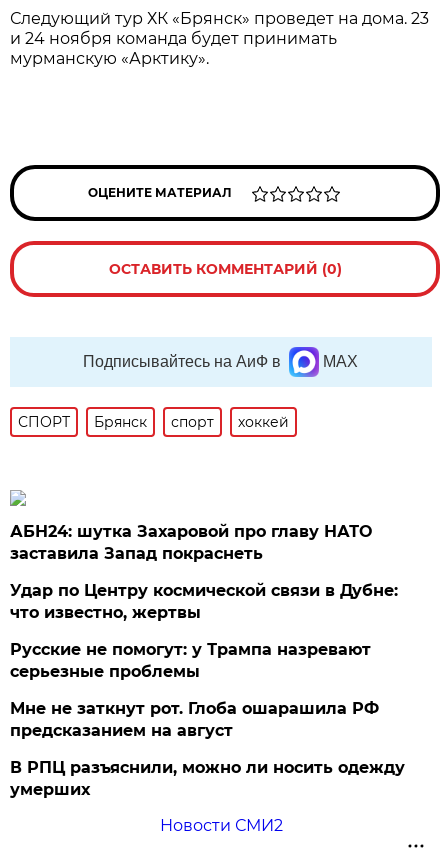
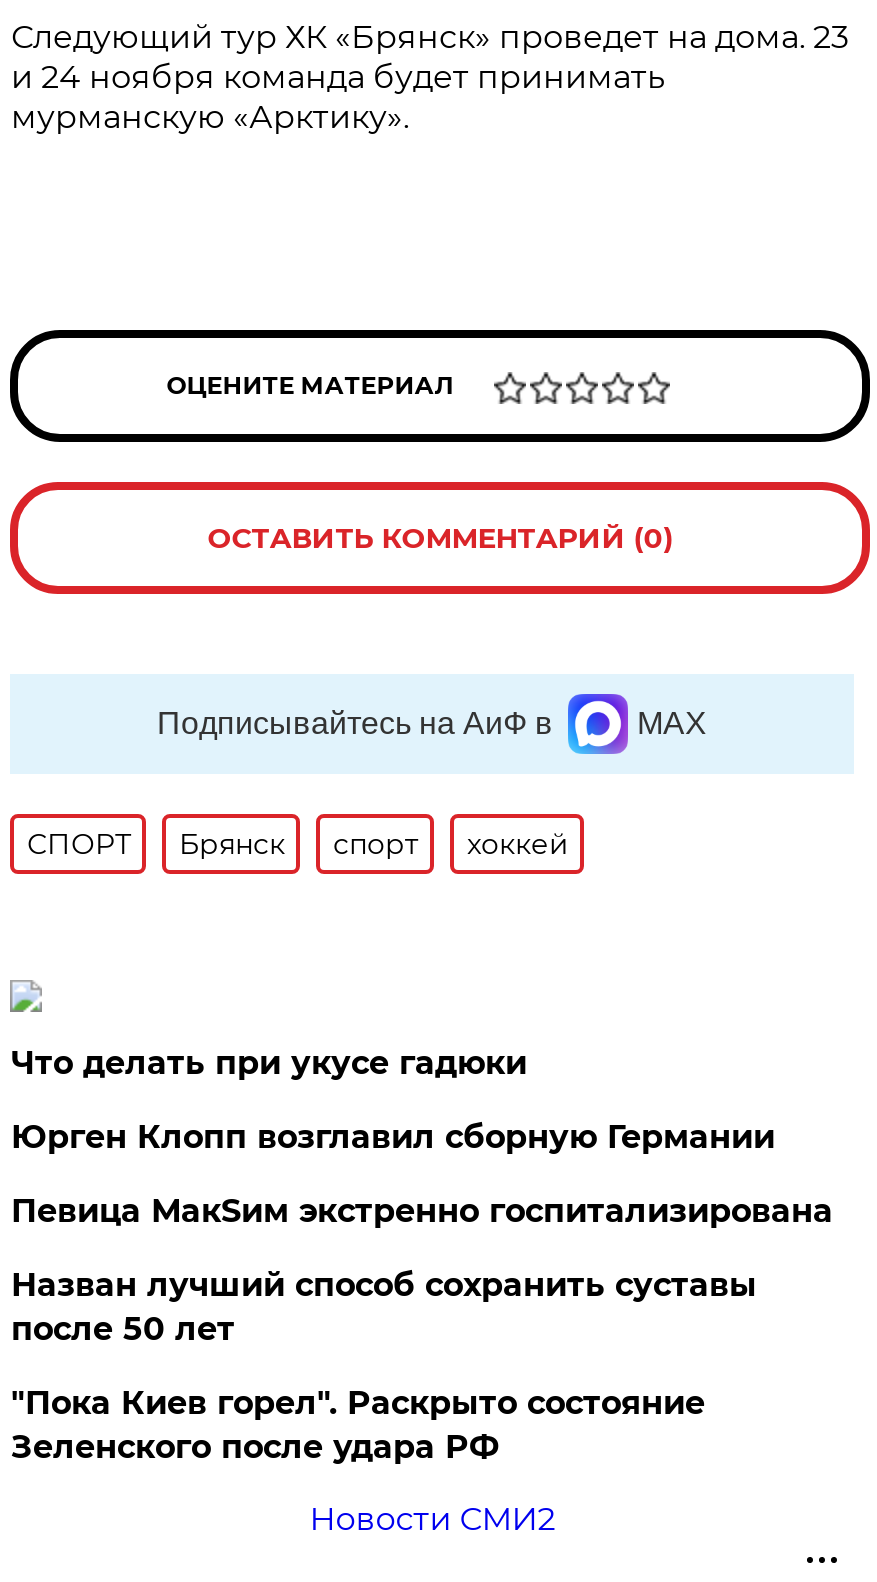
- АБН24: шутка Захаровой про главу НАТО
- заставила Запад покраснеть
+ Что делать при укусе гадюки

- Удар по Центру космической связи в Дубне:
- что известно, жертвы
+ Юрген Клопп возглавил сборную Германии

- Русские не помогут: у Трампа назревают
- серьезные проблемы
+ Певица МакSим экстренно госпитализирована

- Мне не заткнут рот. Глоба ошарашила РФ
- предсказанием на август
+ Назван лучший способ сохранить суставы
+ после 50 лет

- В РПЦ разъяснили, можно ли носить одежду
- умерших
+ "Пока Киев горел". Раскрыто состояние
+ Зеленского после удара РФ
